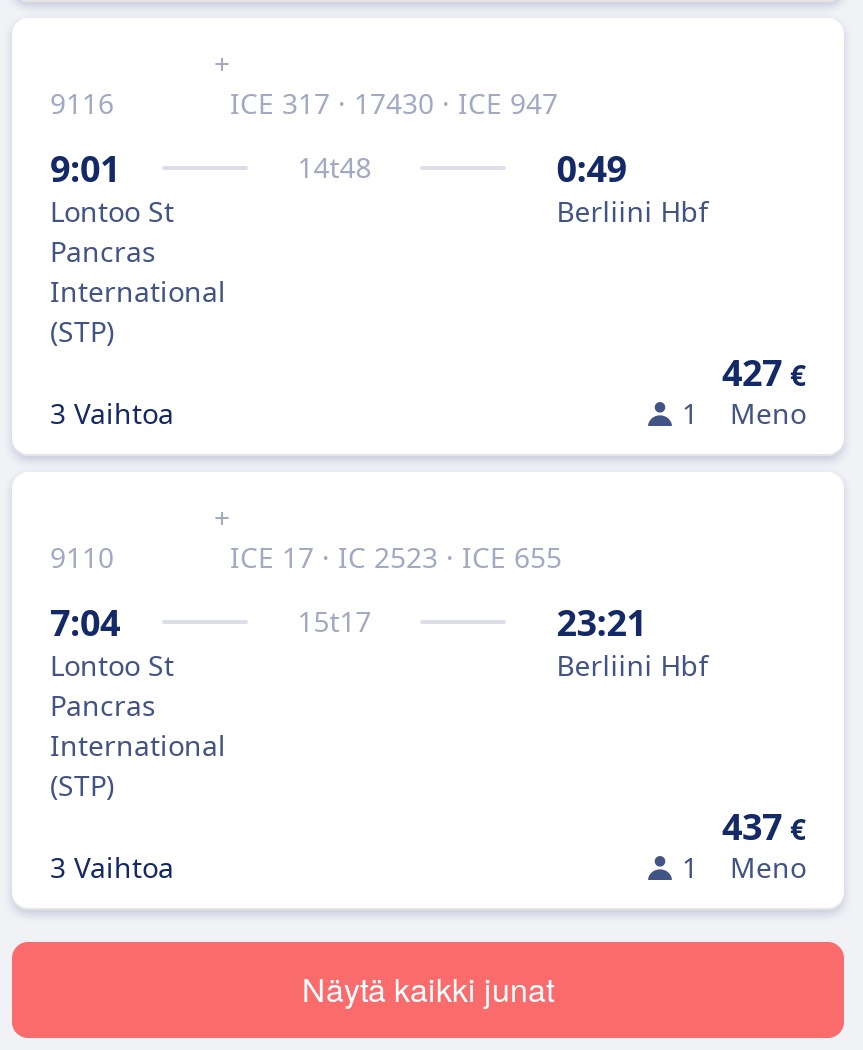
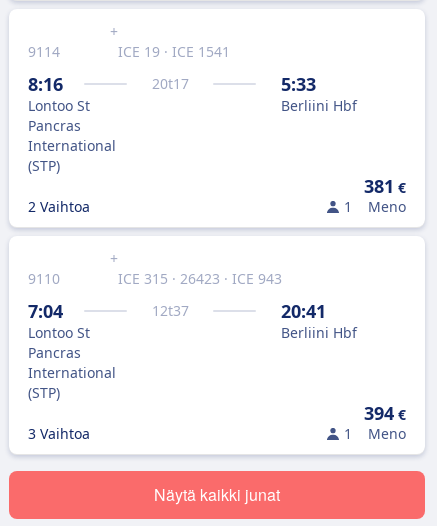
- 9116
+ 9114

- ICE 317 · 17430 · ICE 947
+ ICE 19 · ICE 1541

- 9:01
- 14t48
+ 8:16
+ 20t17

- 0:49
+ 5:33

- 427 €
+ 381 €

- 3 Vaihtoa
+ 2 Vaihtoa

- ICE 17 · IC 2523 · ICE 655
+ ICE 315 · 26423 · ICE 943

- 15t17
+ 12t37

- 23:21
+ 20:41

- 437 €
+ 394 €
